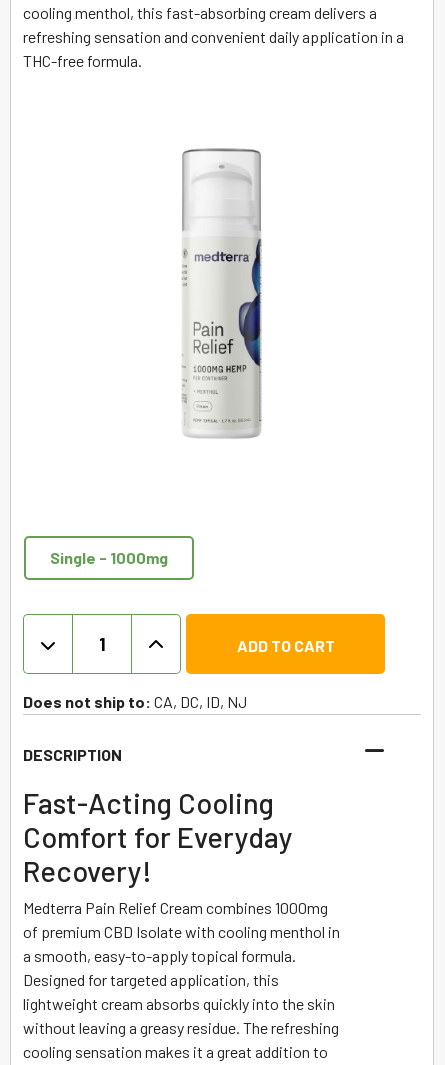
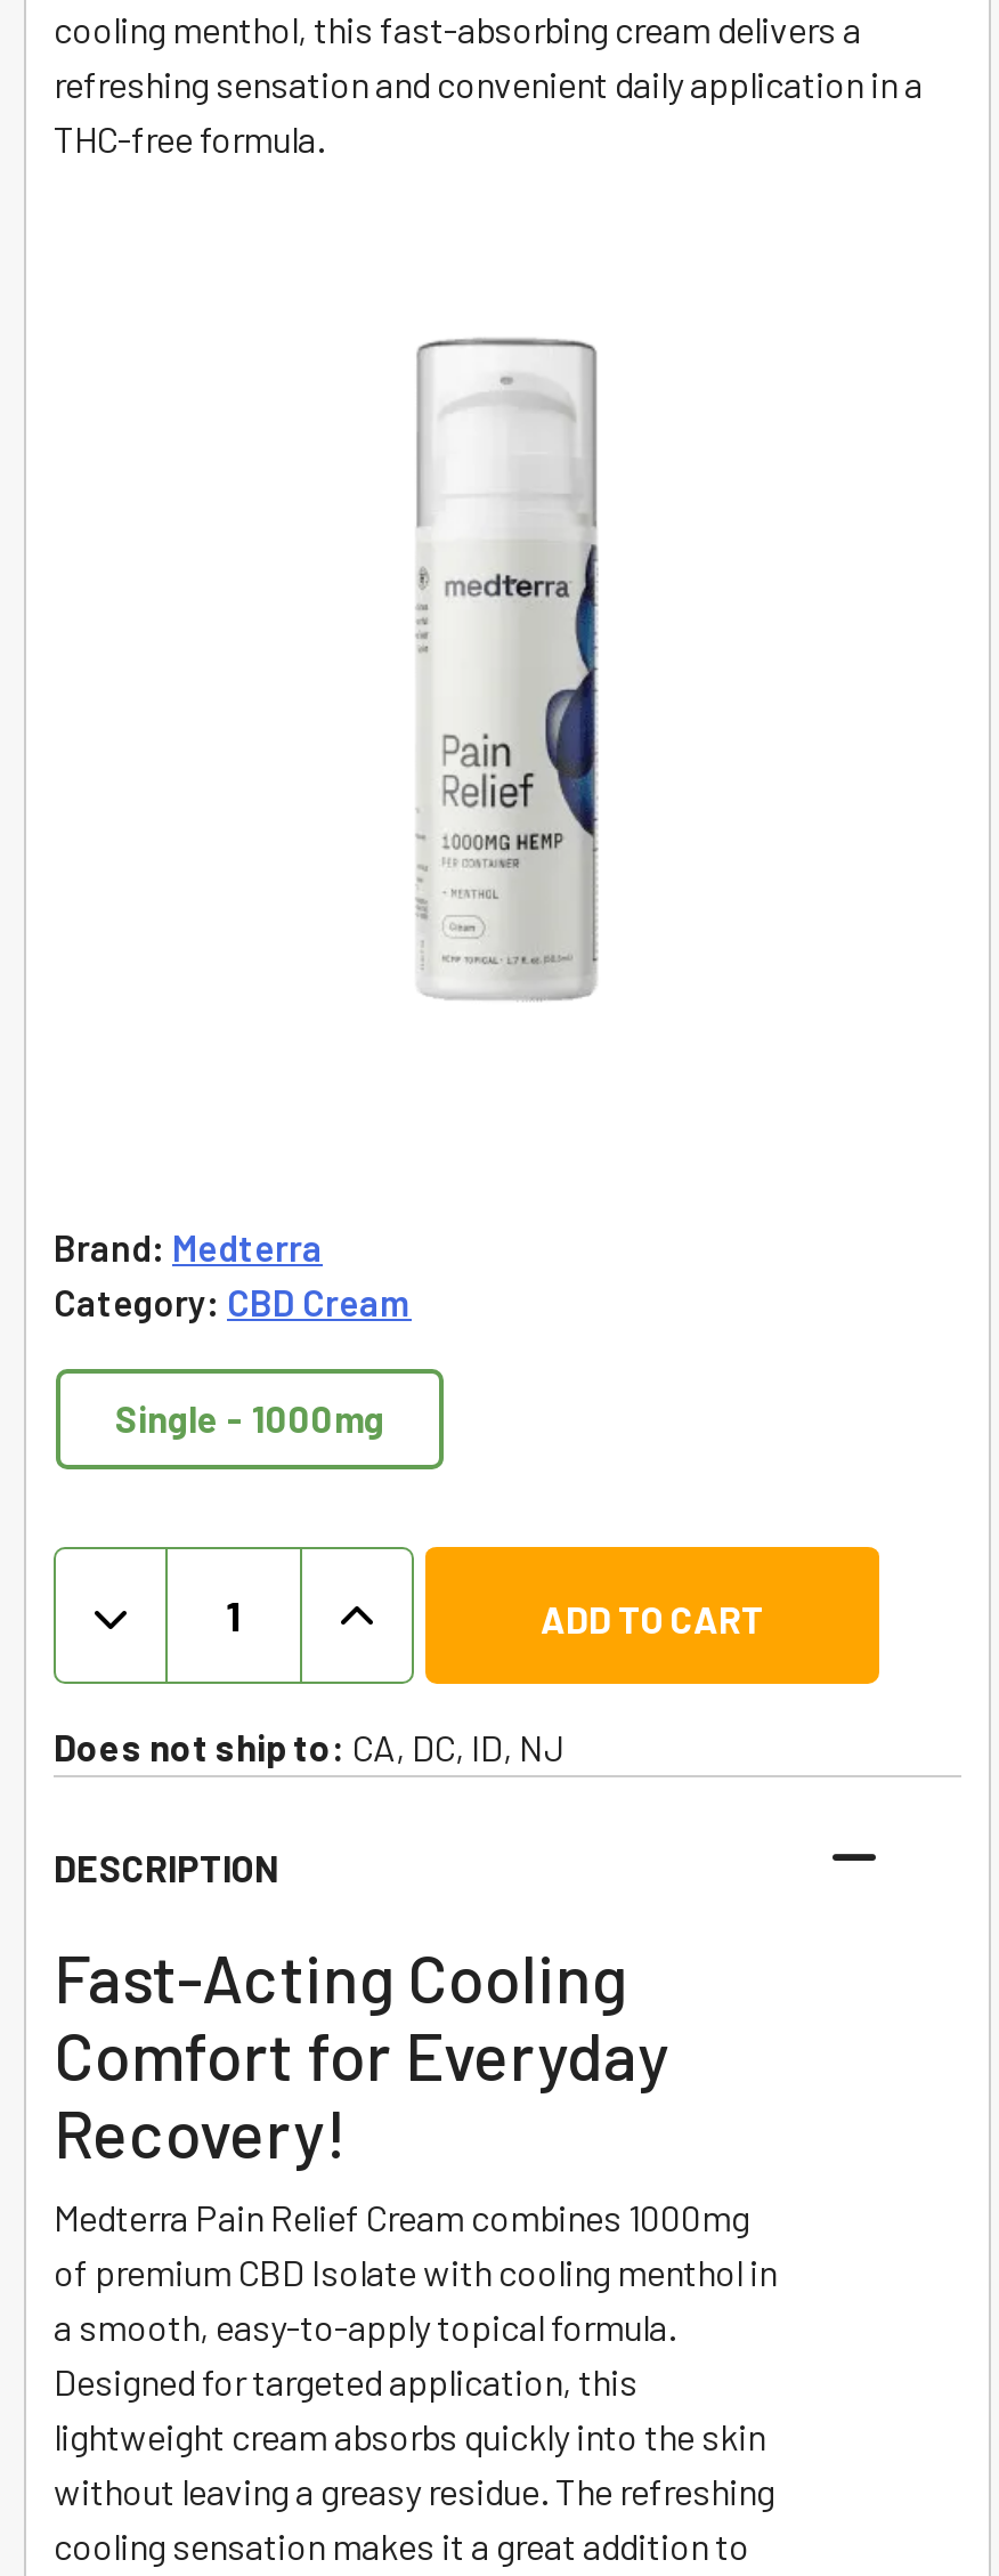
+ Brand: Medterra
+ Category: CBD Cream
